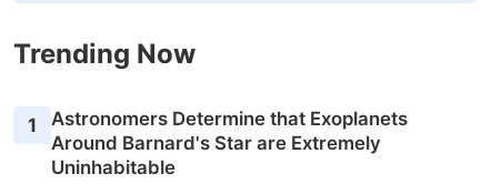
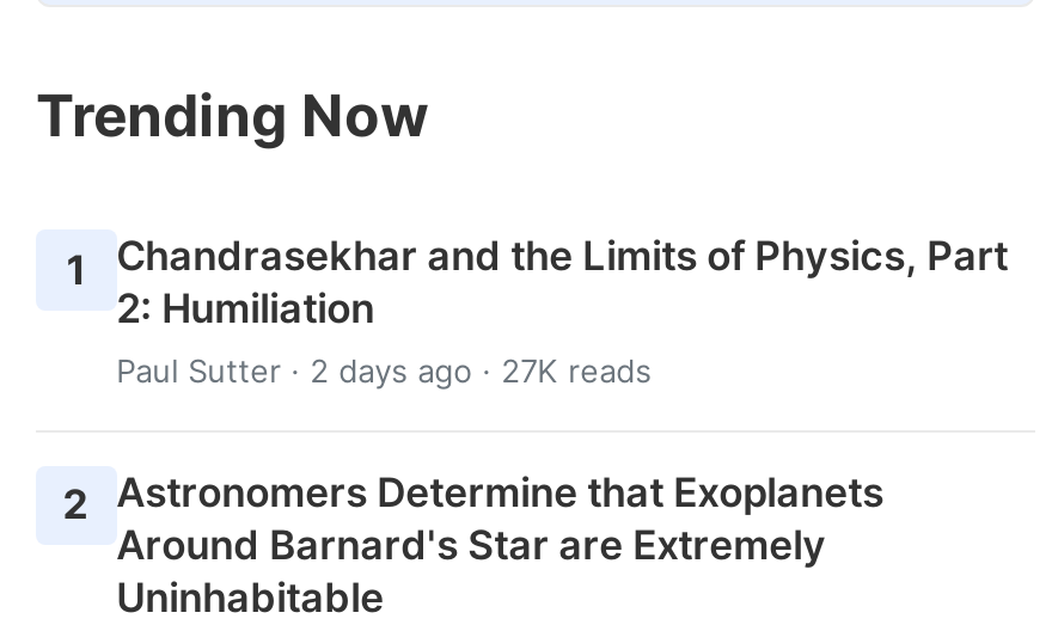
- Astronomers Determine that Exoplanets
+ Chandrasekhar and the Limits of Physics, Part
+ 2: Humiliation
+ Paul Sutter · 2 days ago · 27K reads
+ 2 Astronomers Determine that Exoplanets
